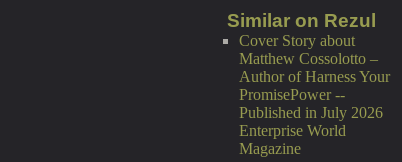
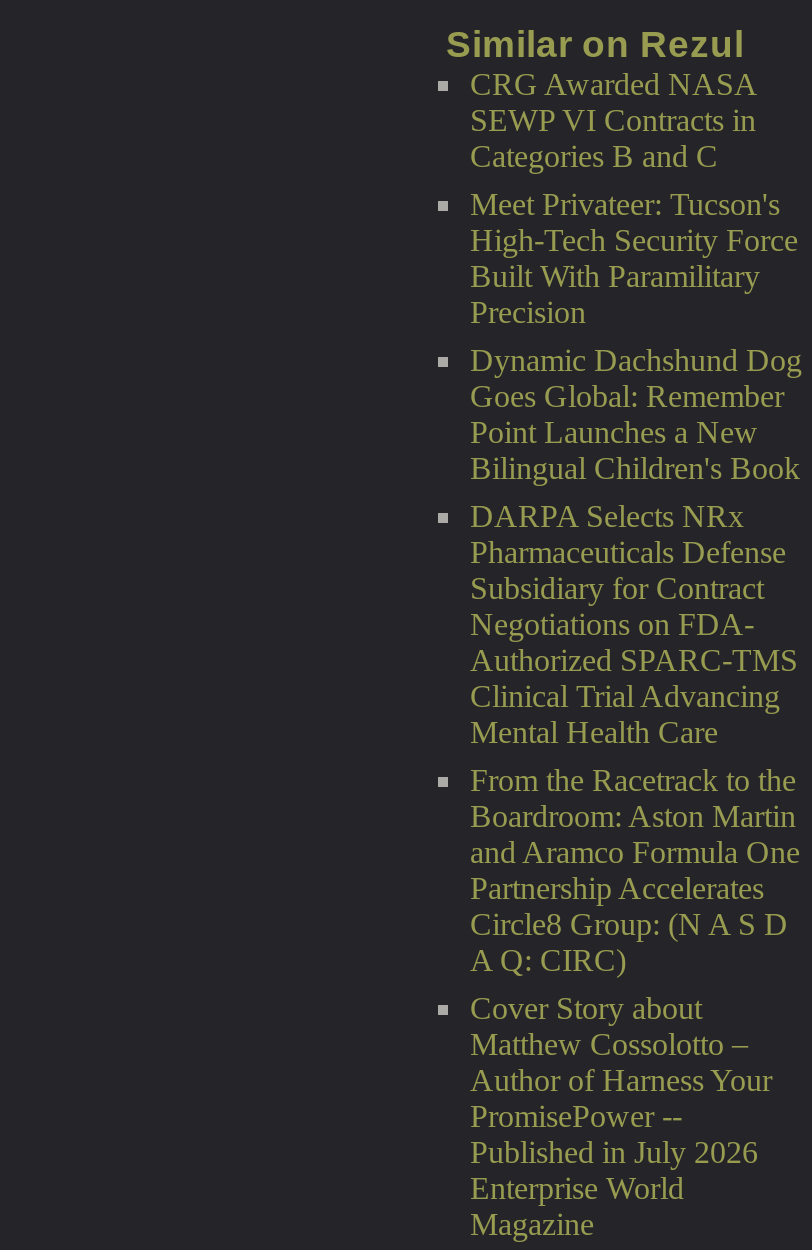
+ CRG Awarded NASA
+ SEWP VI Contracts in
+ Categories B and C
+ Meet Privateer: Tucson's
+ High-Tech Security Force
+ Built With Paramilitary
+ Precision
+ Dynamic Dachshund Dog
+ Goes Global: Remember
+ Point Launches a New
+ Bilingual Children's Book
+ DARPA Selects NRx
+ Pharmaceuticals Defense
+ Subsidiary for Contract
+ Negotiations on FDA-
+ Authorized SPARC-TMS
+ Clinical Trial Advancing
+ Mental Health Care
+ From the Racetrack to the
+ Boardroom: Aston Martin
+ and Aramco Formula One
+ Partnership Accelerates
+ Circle8 Group: (N A S D
+ A Q: CIRC)
